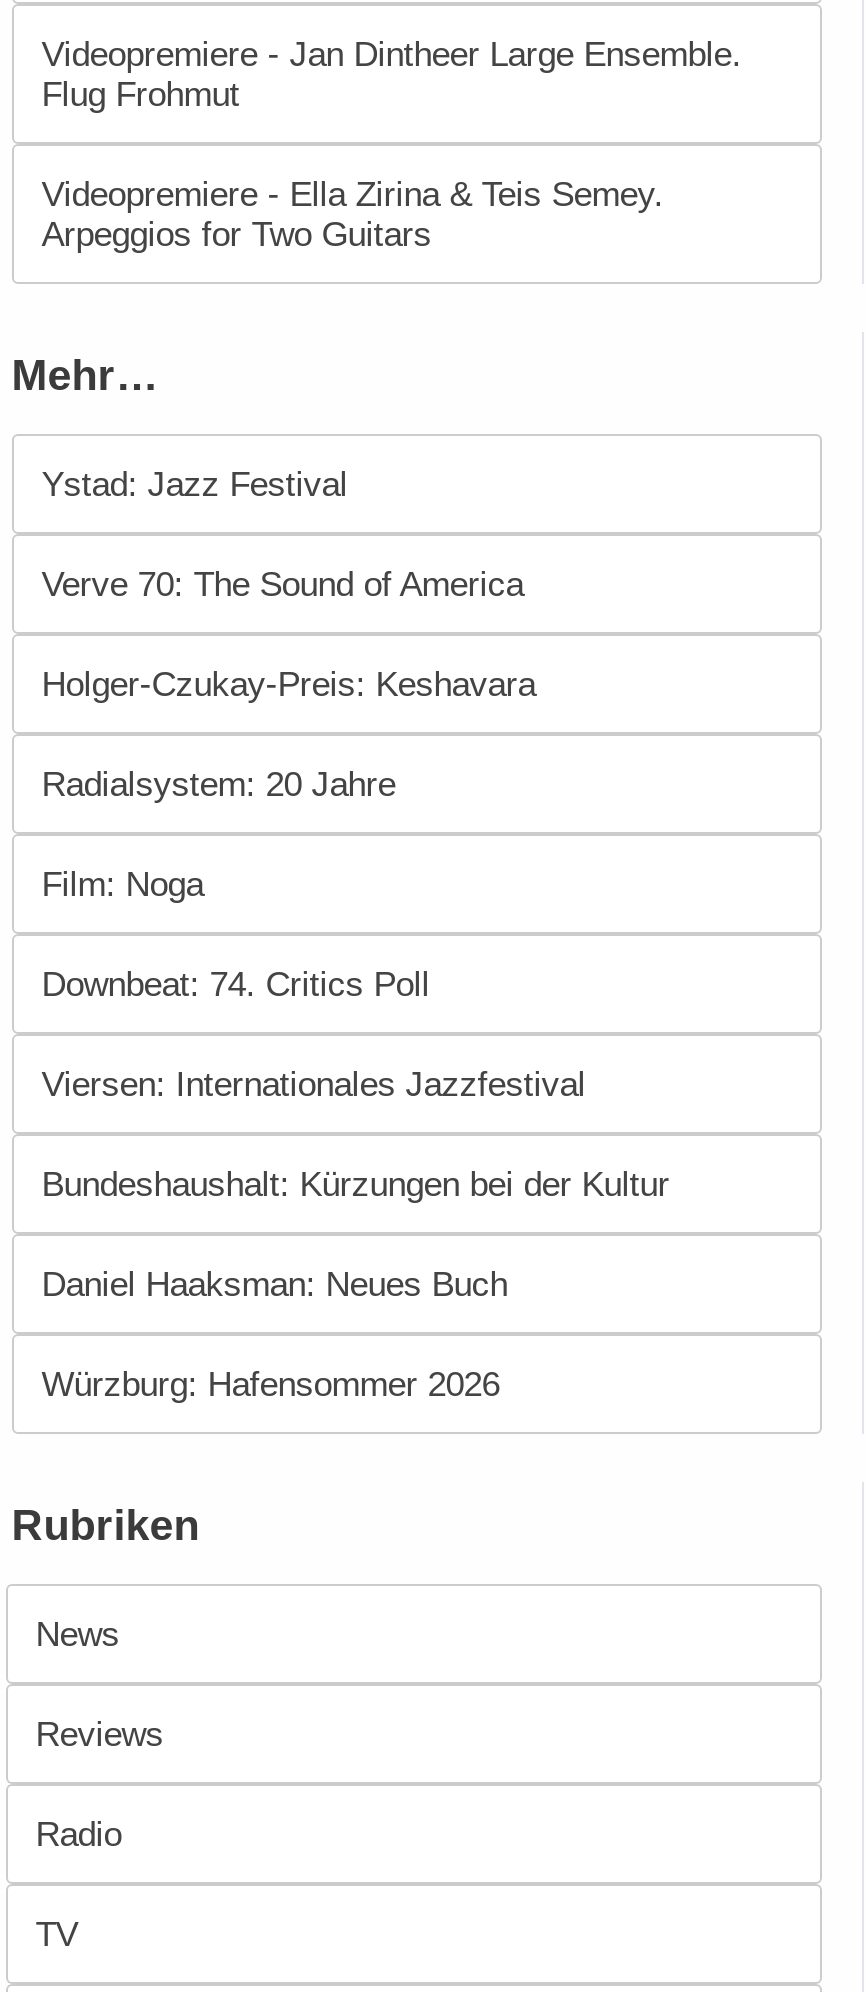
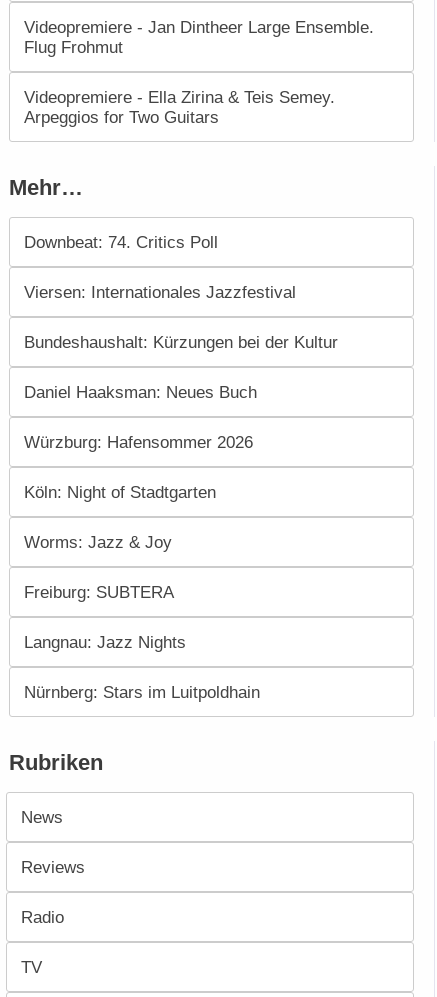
- Ystad: Jazz Festival
- Verve 70: The Sound of America
- Holger-Czukay-Preis: Keshavara
- Radialsystem: 20 Jahre
- Film: Noga

moved up: Downbeat: 74. Critics Poll | Viersen: Internationales Jazzfestival | Bundeshaushalt: Kürzungen bei der Kultur | Daniel Haaksman: Neues Buch | Würzburg: Hafensommer 2026

+ Köln: Night of Stadtgarten
+ Worms: Jazz & Joy
+ Freiburg: SUBTERA
+ Langnau: Jazz Nights
+ Nürnberg: Stars im Luitpoldhain
